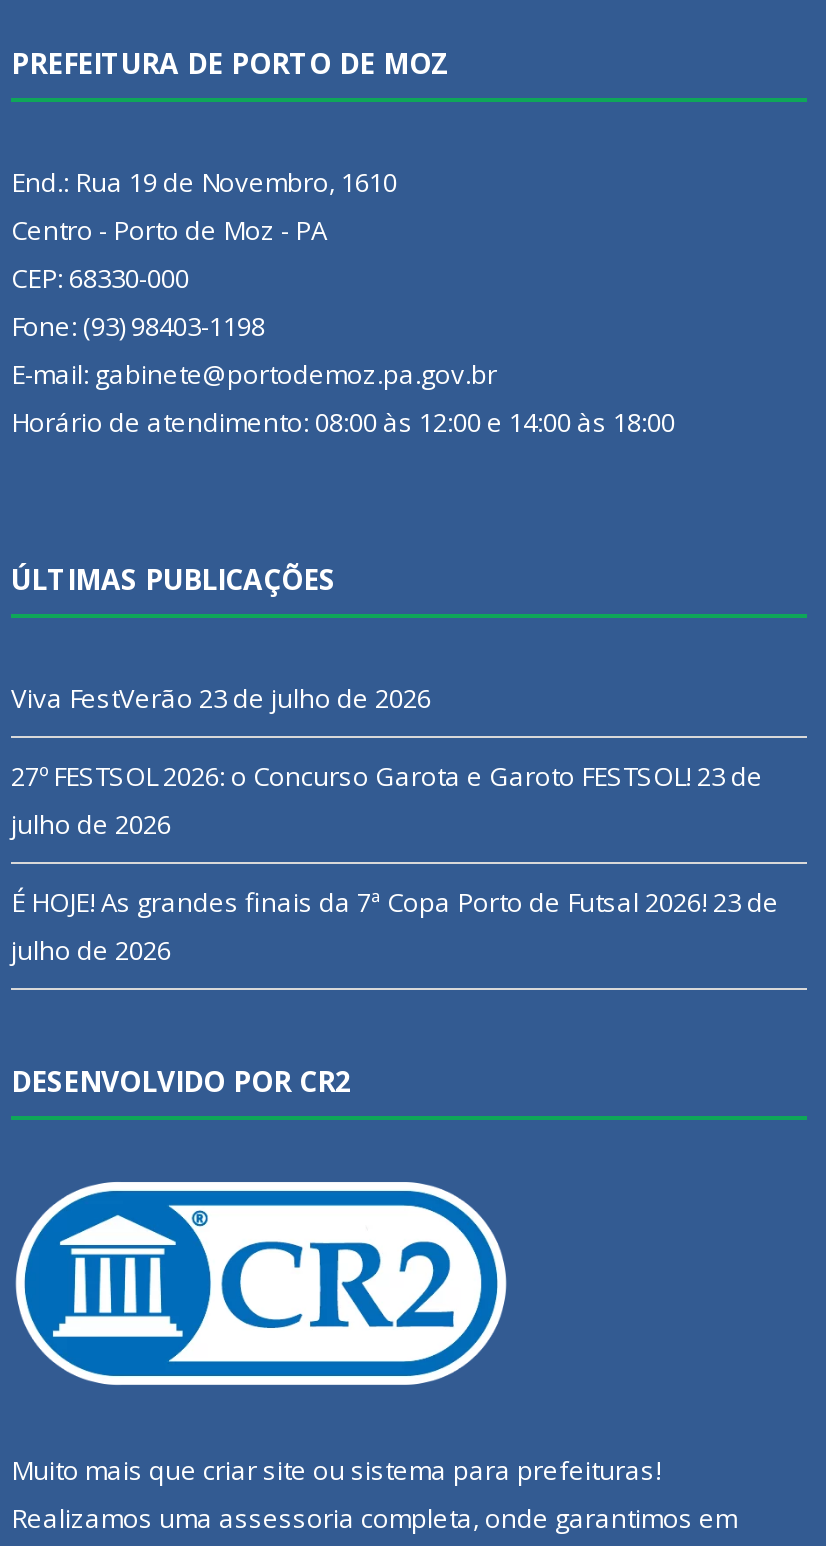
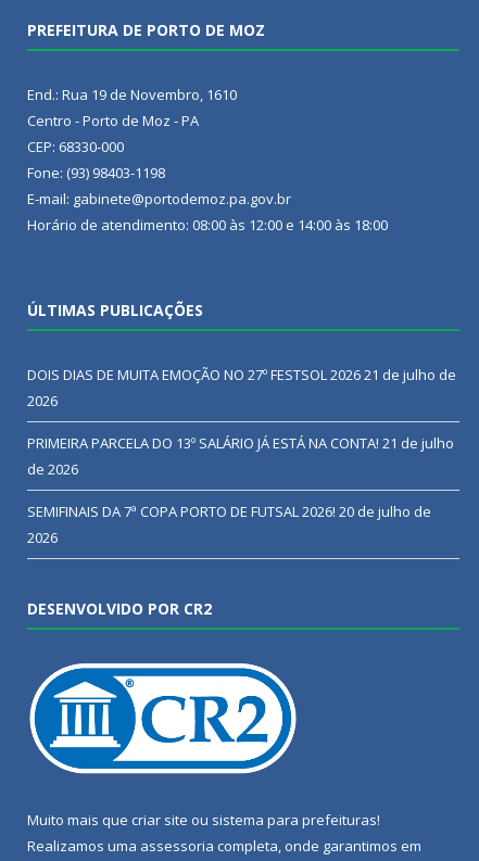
- Viva FestVerão 23 de julho de 2026
+ DOIS DIAS DE MUITA EMOÇÃO NO 27º FESTSOL 2026 21 de julho de
+ 2026

- 27º FESTSOL 2026: o Concurso Garota e Garoto FESTSOL! 23 de
- julho de 2026
+ PRIMEIRA PARCELA DO 13º SALÁRIO JÁ ESTÁ NA CONTA! 21 de julho
+ de 2026

- É HOJE! As grandes finais da 7ª Copa Porto de Futsal 2026! 23 de
- julho de 2026
+ SEMIFINAIS DA 7ª COPA PORTO DE FUTSAL 2026! 20 de julho de
+ 2026
